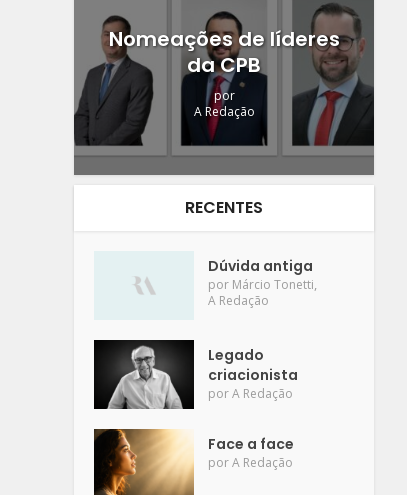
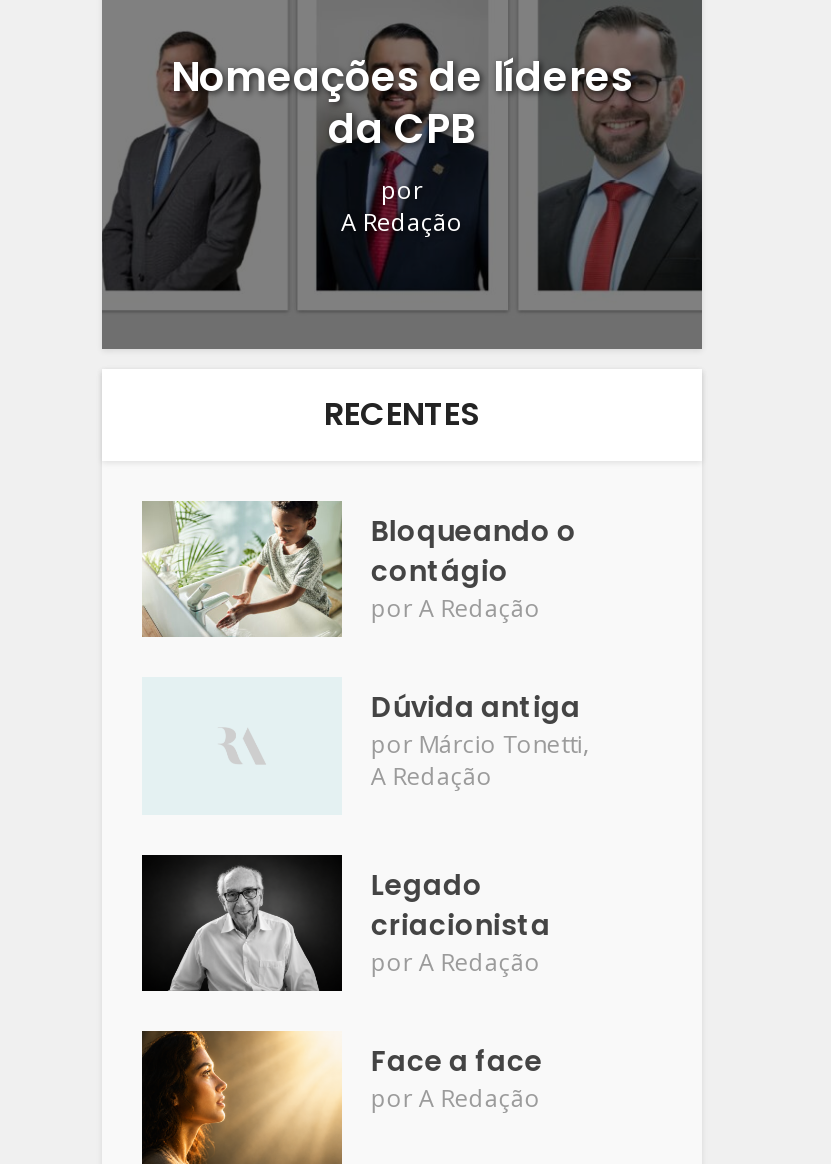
+ [image]
+ Bloqueando o
+ contágio
+ por A Redação
